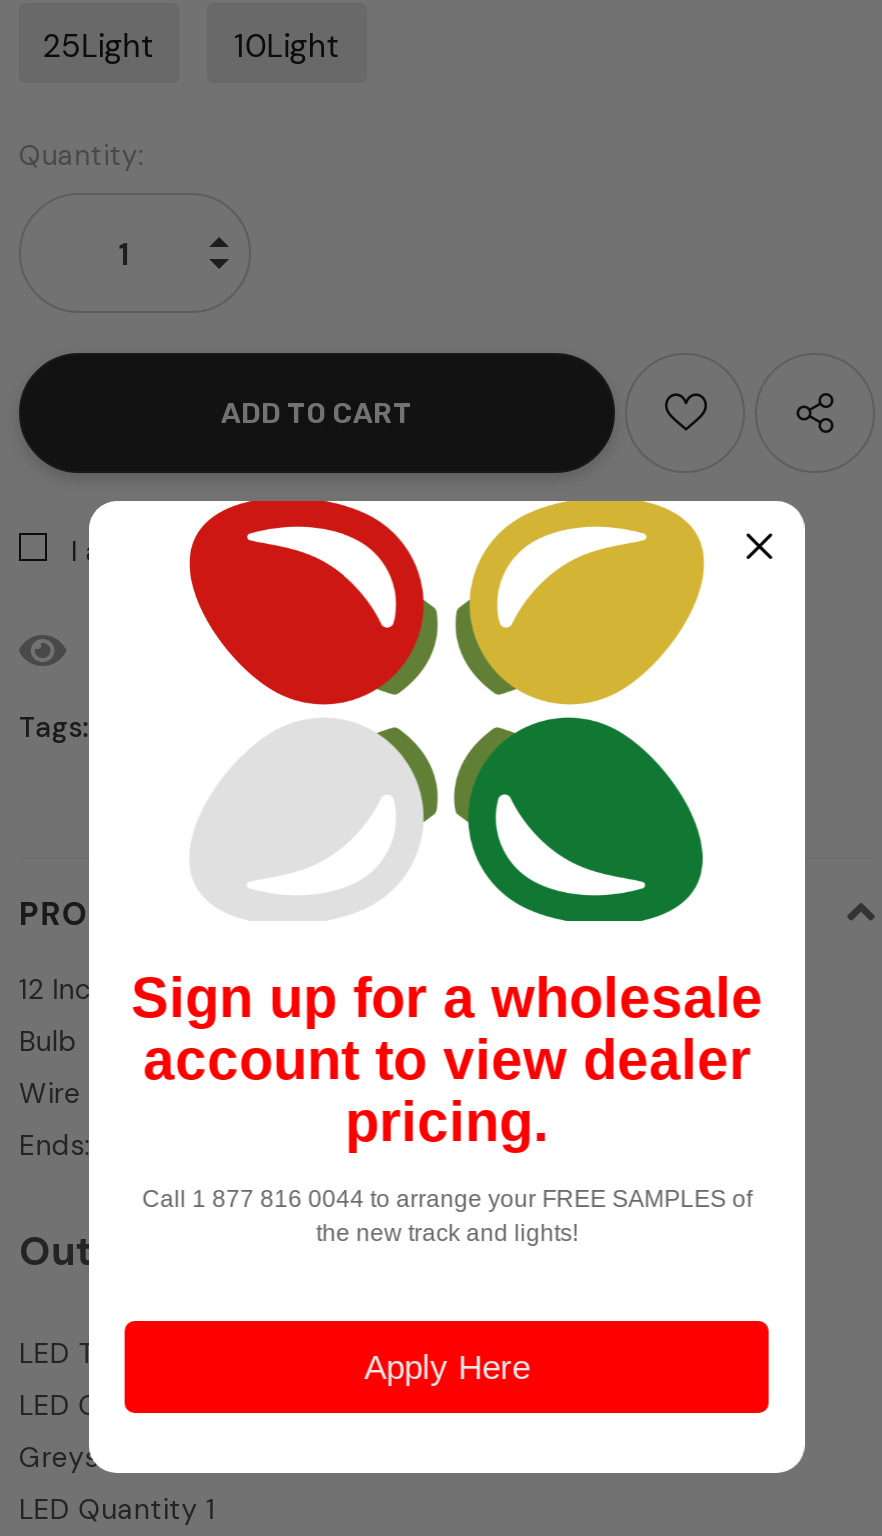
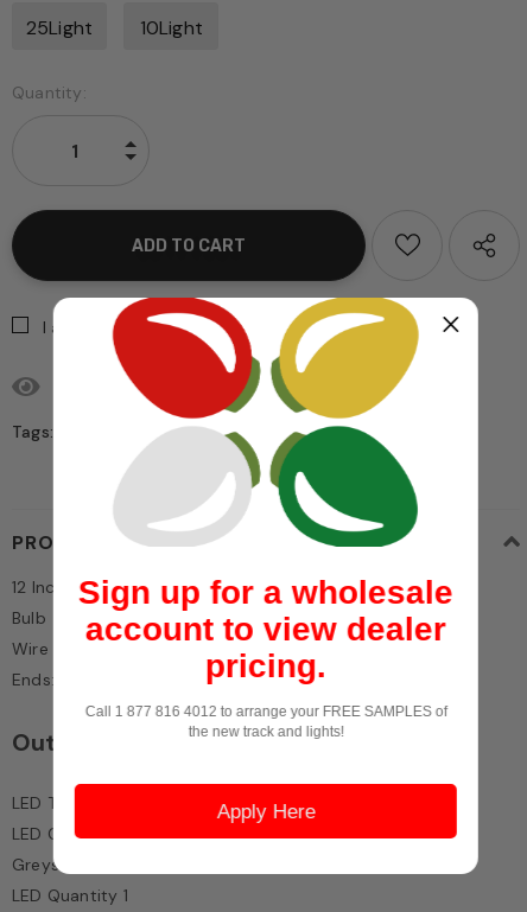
- Call 1 877 816 0044 to arrange your FREE SAMPLES of
+ Call 1 877 816 4012 to arrange your FREE SAMPLES of
